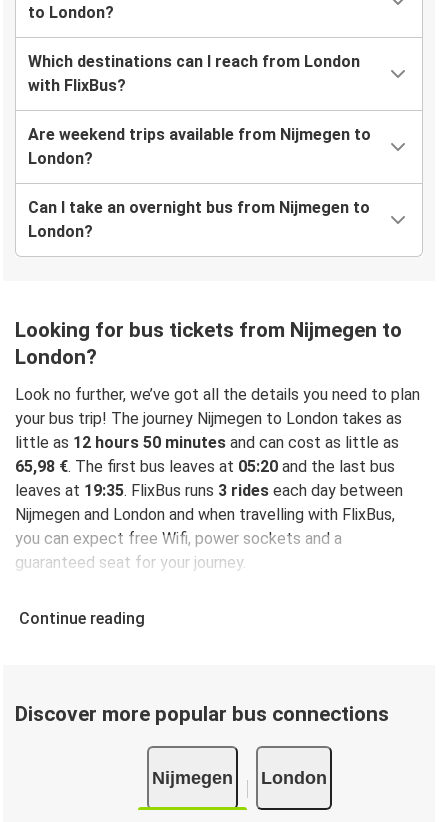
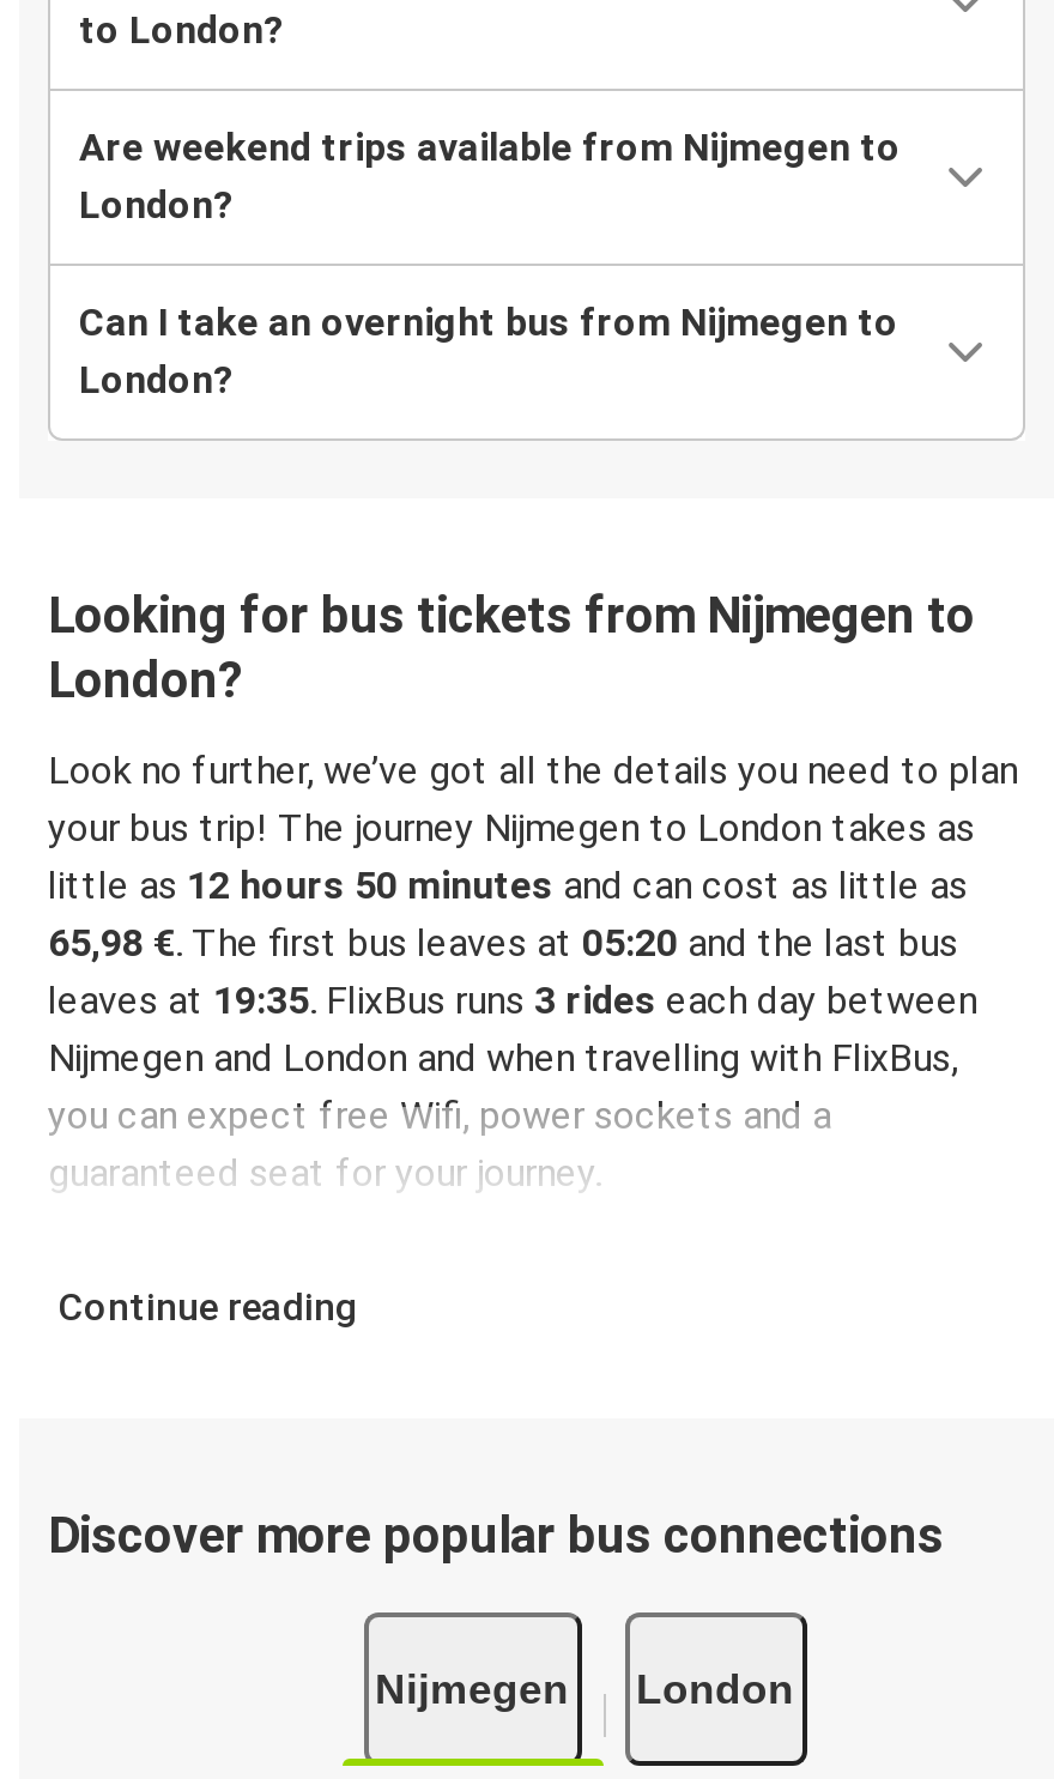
- Which destinations can I reach from London
- with FlixBus?
